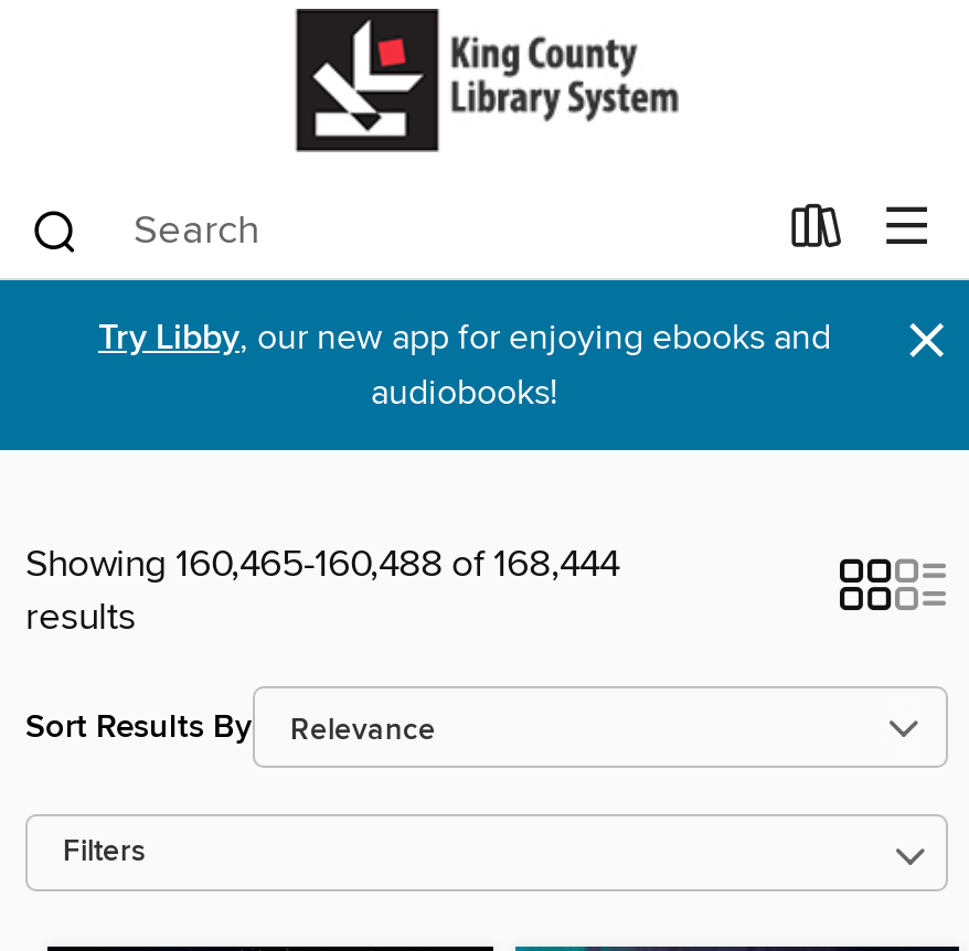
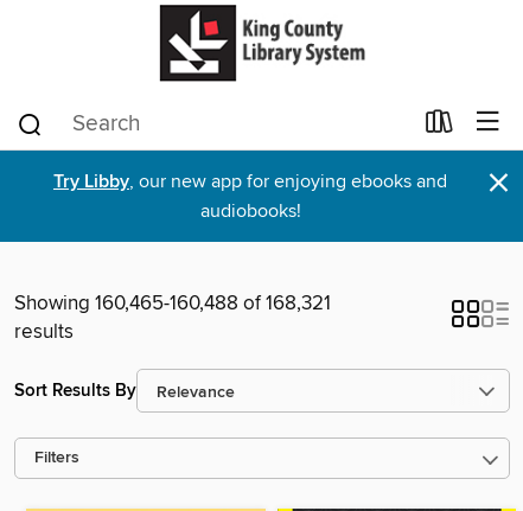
- Showing 160,465-160,488 of 168,444
+ Showing 160,465-160,488 of 168,321
